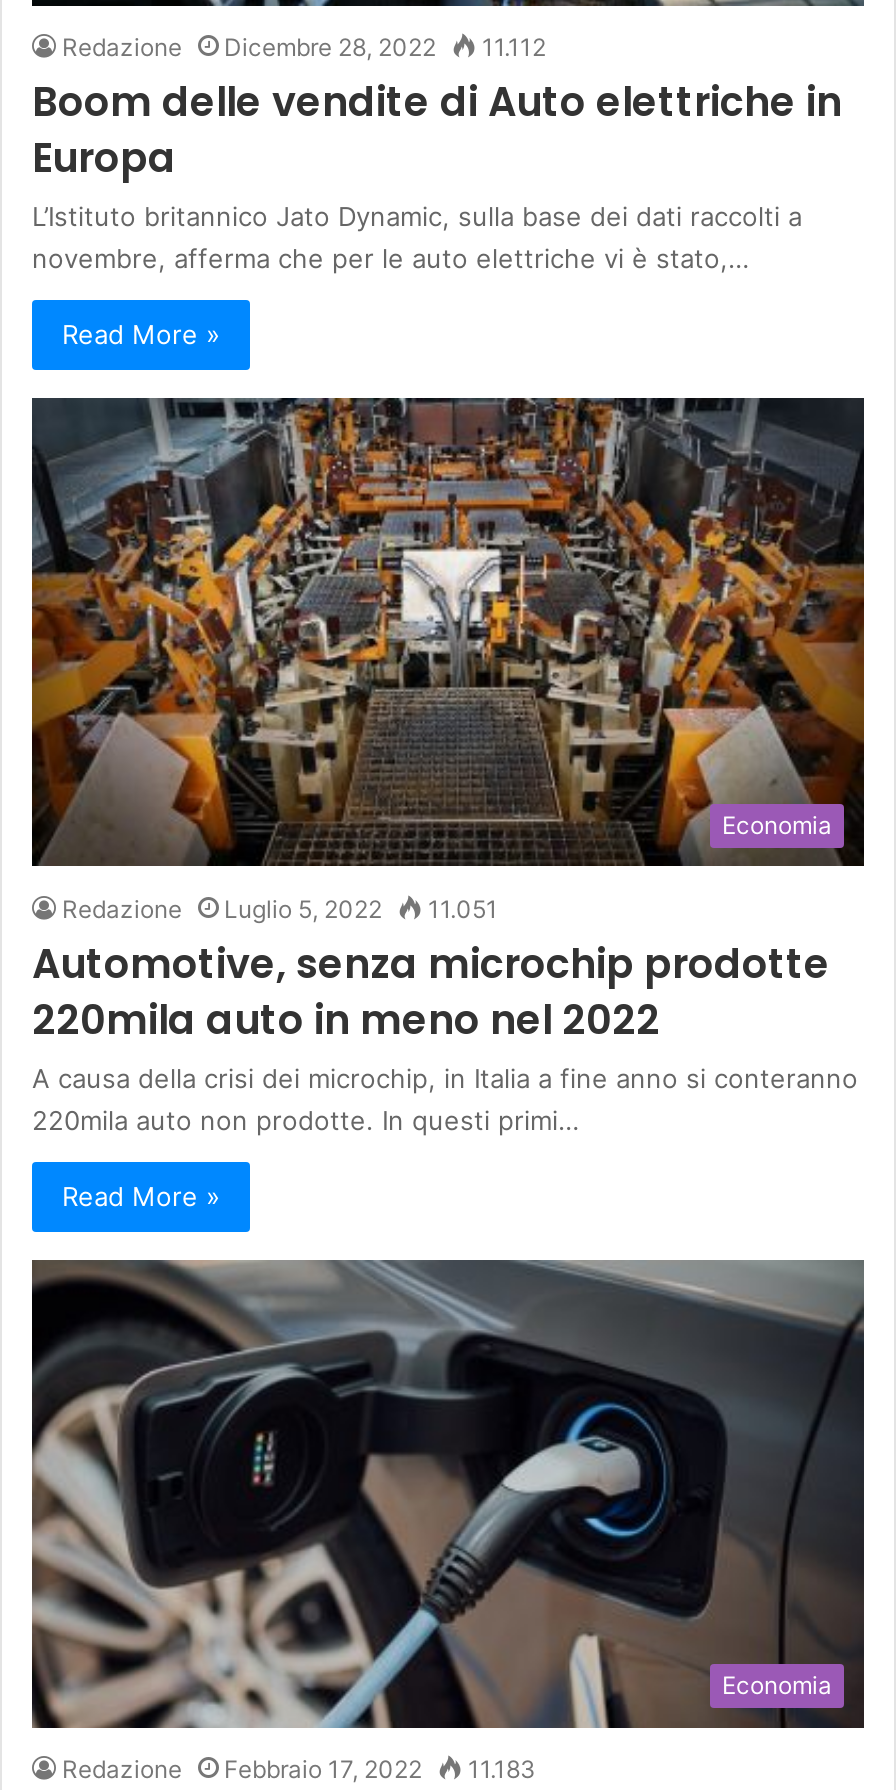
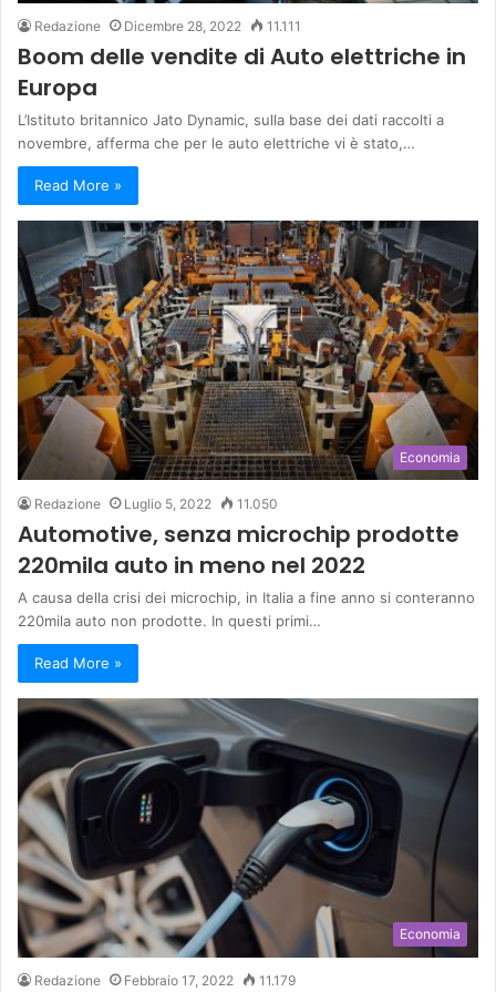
- Redazione Dicembre 28, 2022 11.112
+ Redazione Dicembre 28, 2022 11.111

- Redazione Luglio 5, 2022 11.051
+ Redazione Luglio 5, 2022 11.050

- Redazione Febbraio 17, 2022 11.183
+ Redazione Febbraio 17, 2022 11.179
